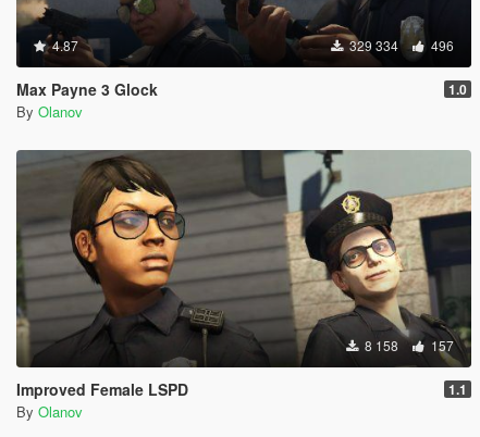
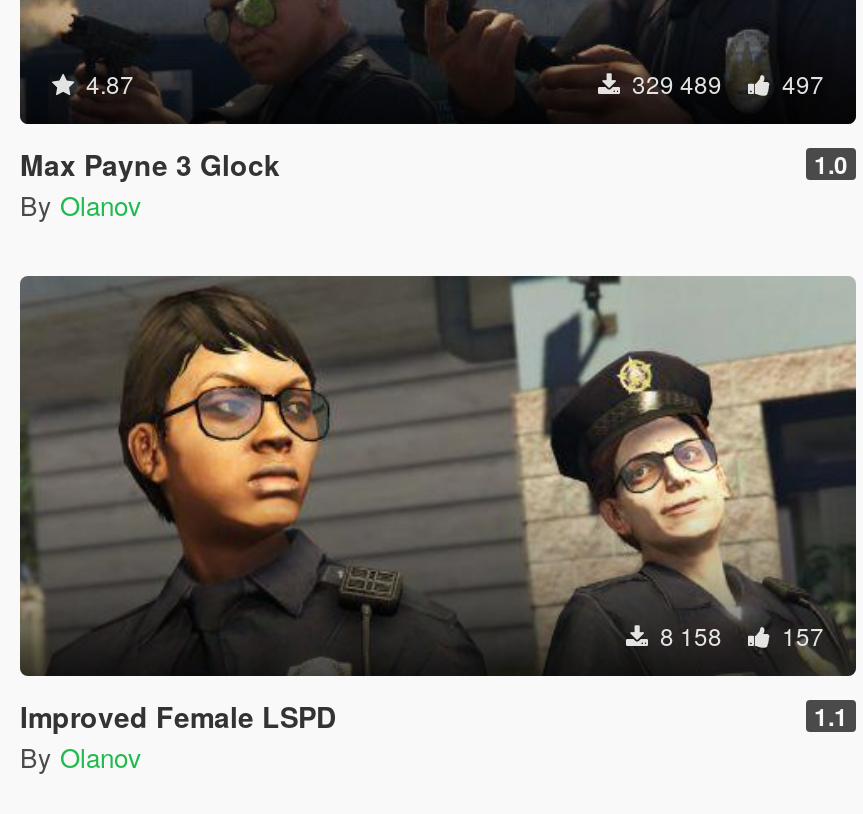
- 329 334
+ 329 489

- 496
+ 497
